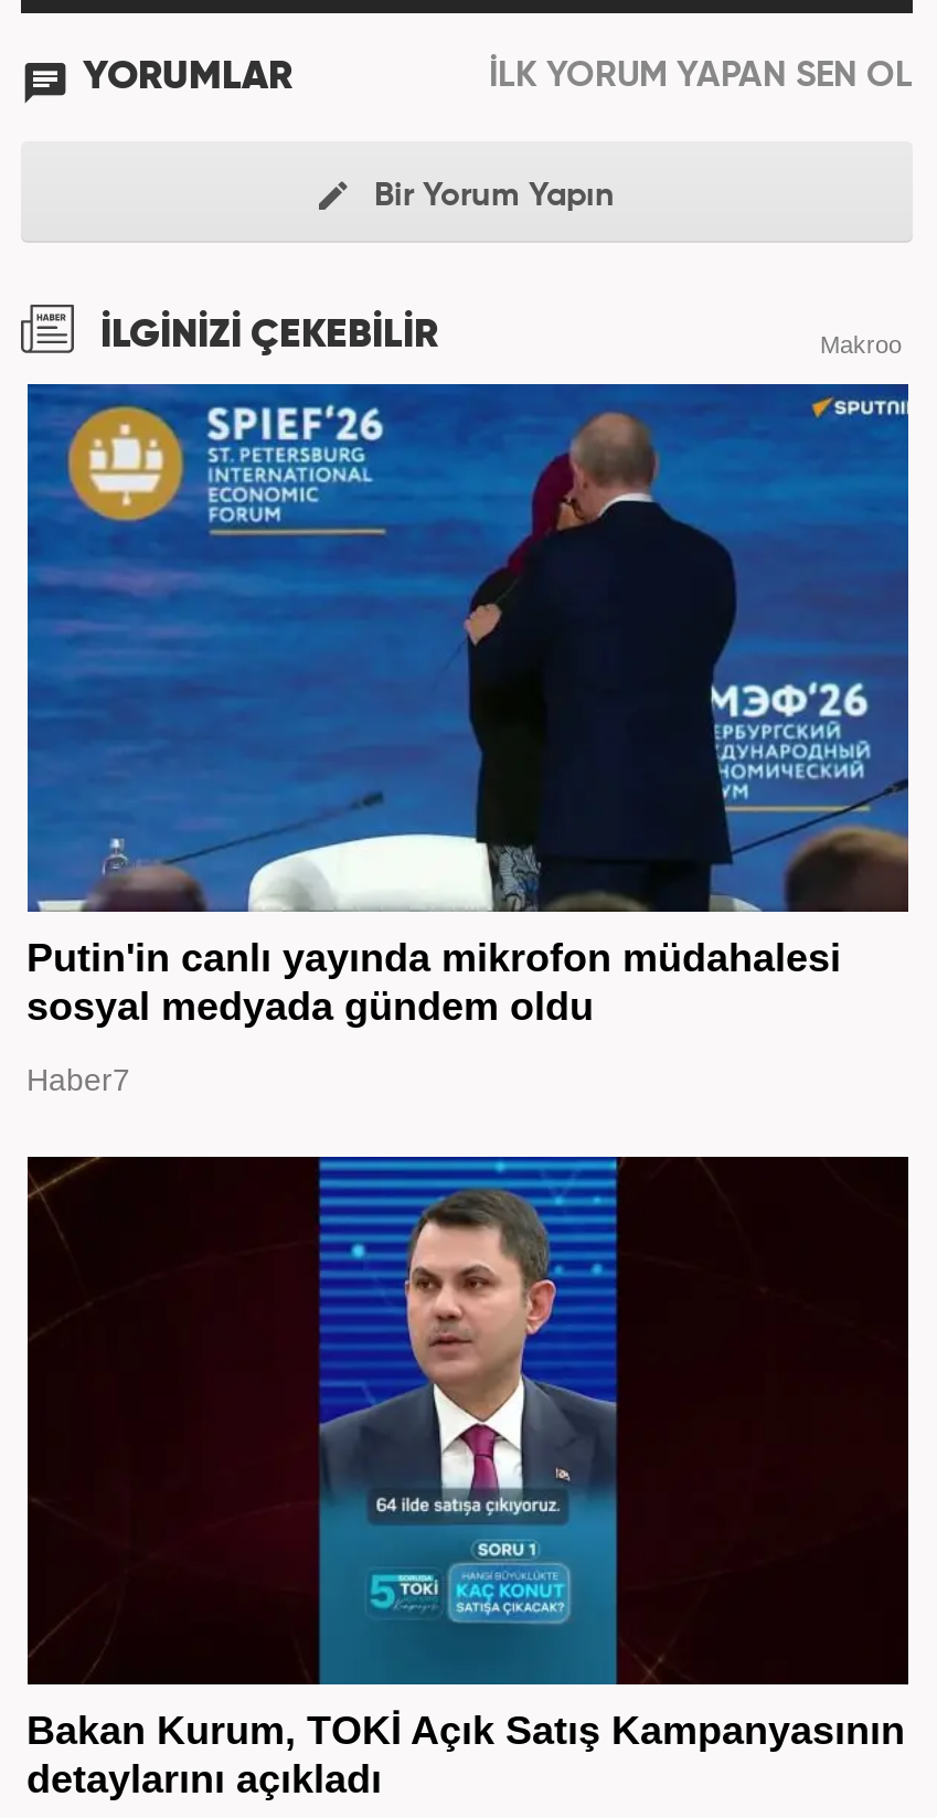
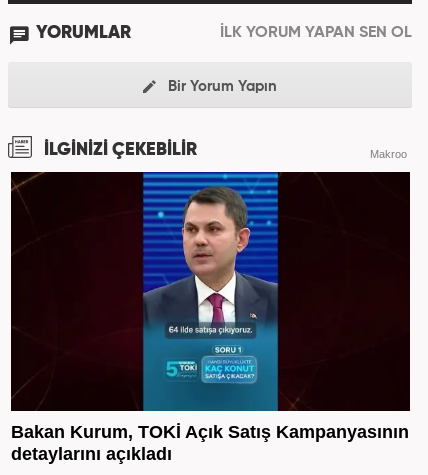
- [image]
- Putin'in canlı yayında mikrofon müdahalesi
- sosyal medyada gündem oldu
- Haber7
